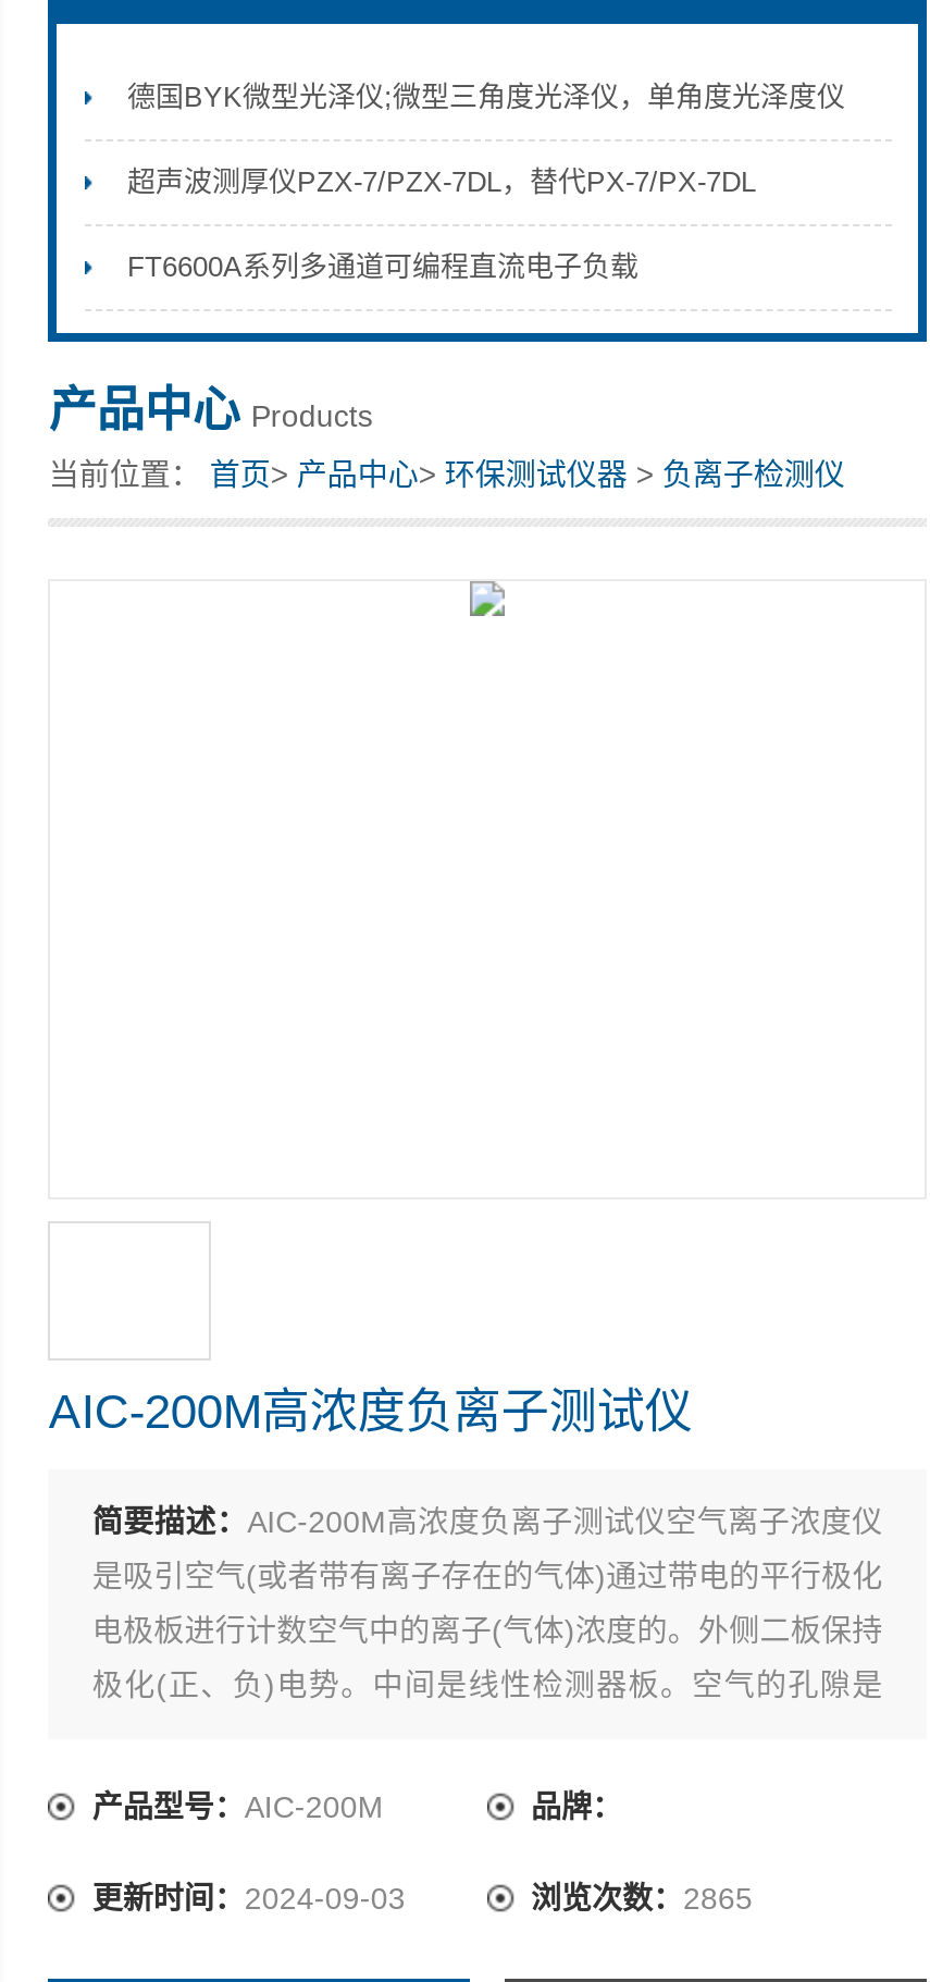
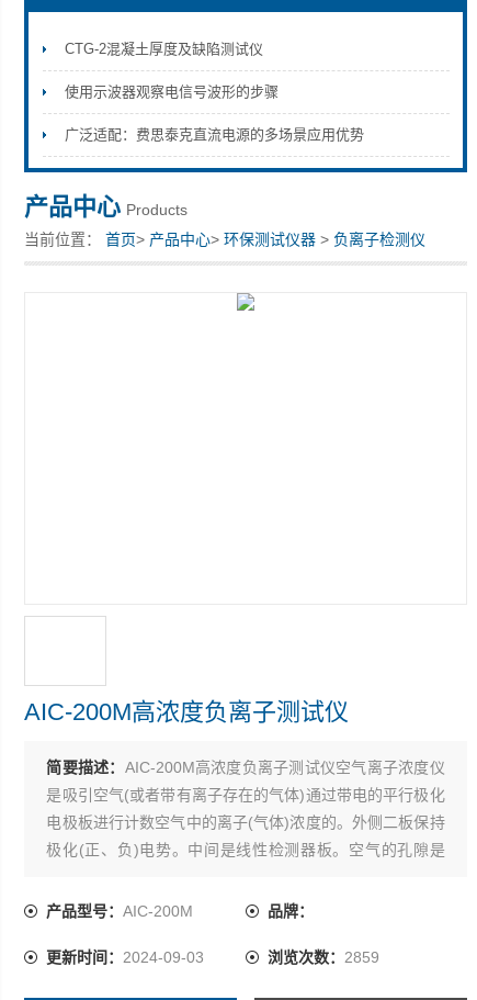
- 德国BYK微型光泽仪;微型三角度光泽仪，单角度光泽度仪
+ CTG-2混凝土厚度及缺陷测试仪

- 超声波测厚仪PZX-7/PZX-7DL，替代PX-7/PX-7DL
+ 使用示波器观察电信号波形的步骤

- FT6600A系列多通道可编程直流电子负载
+ 广泛适配：费思泰克直流电源的多场景应用优势

- 浏览次数：2865
+ 浏览次数：2859
